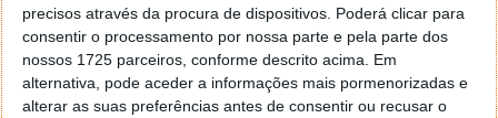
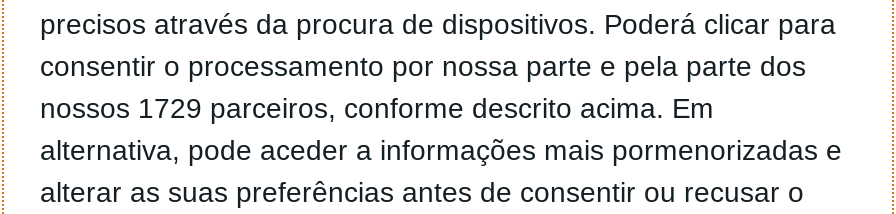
- nossos 1725 parceiros, conforme descrito acima. Em
+ nossos 1729 parceiros, conforme descrito acima. Em
